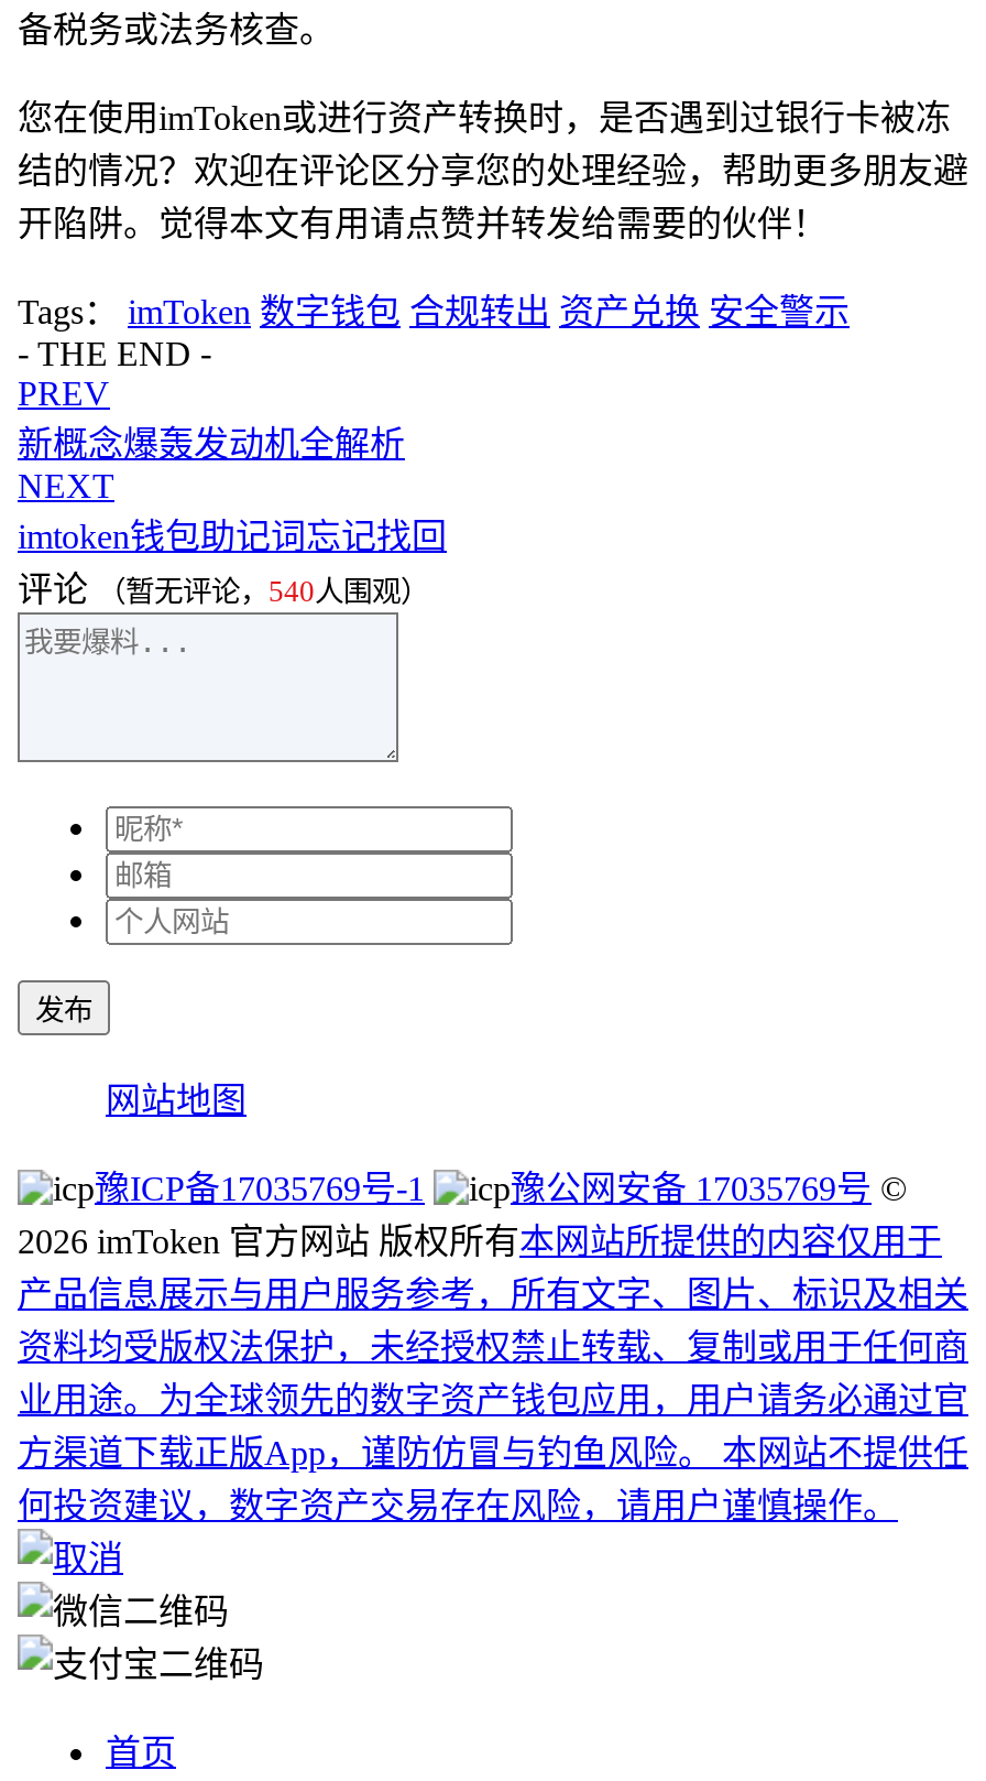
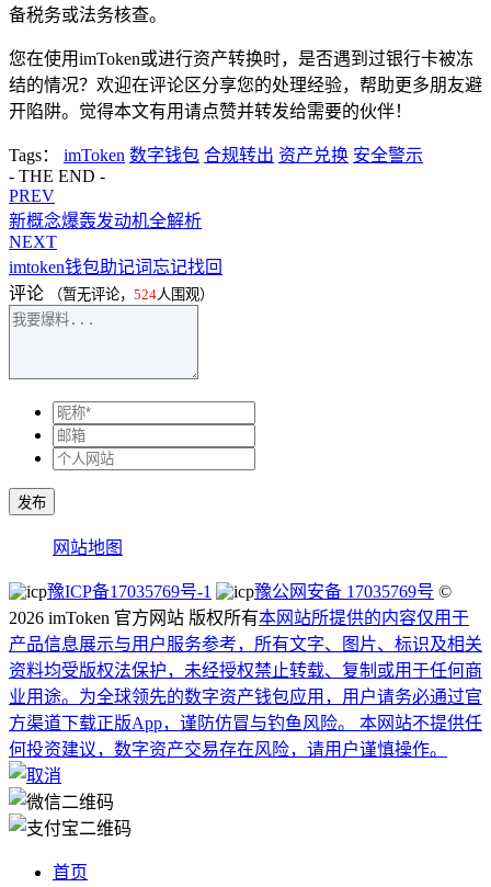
- 评论（暂无评论，540人围观）
+ 评论（暂无评论，524人围观）
